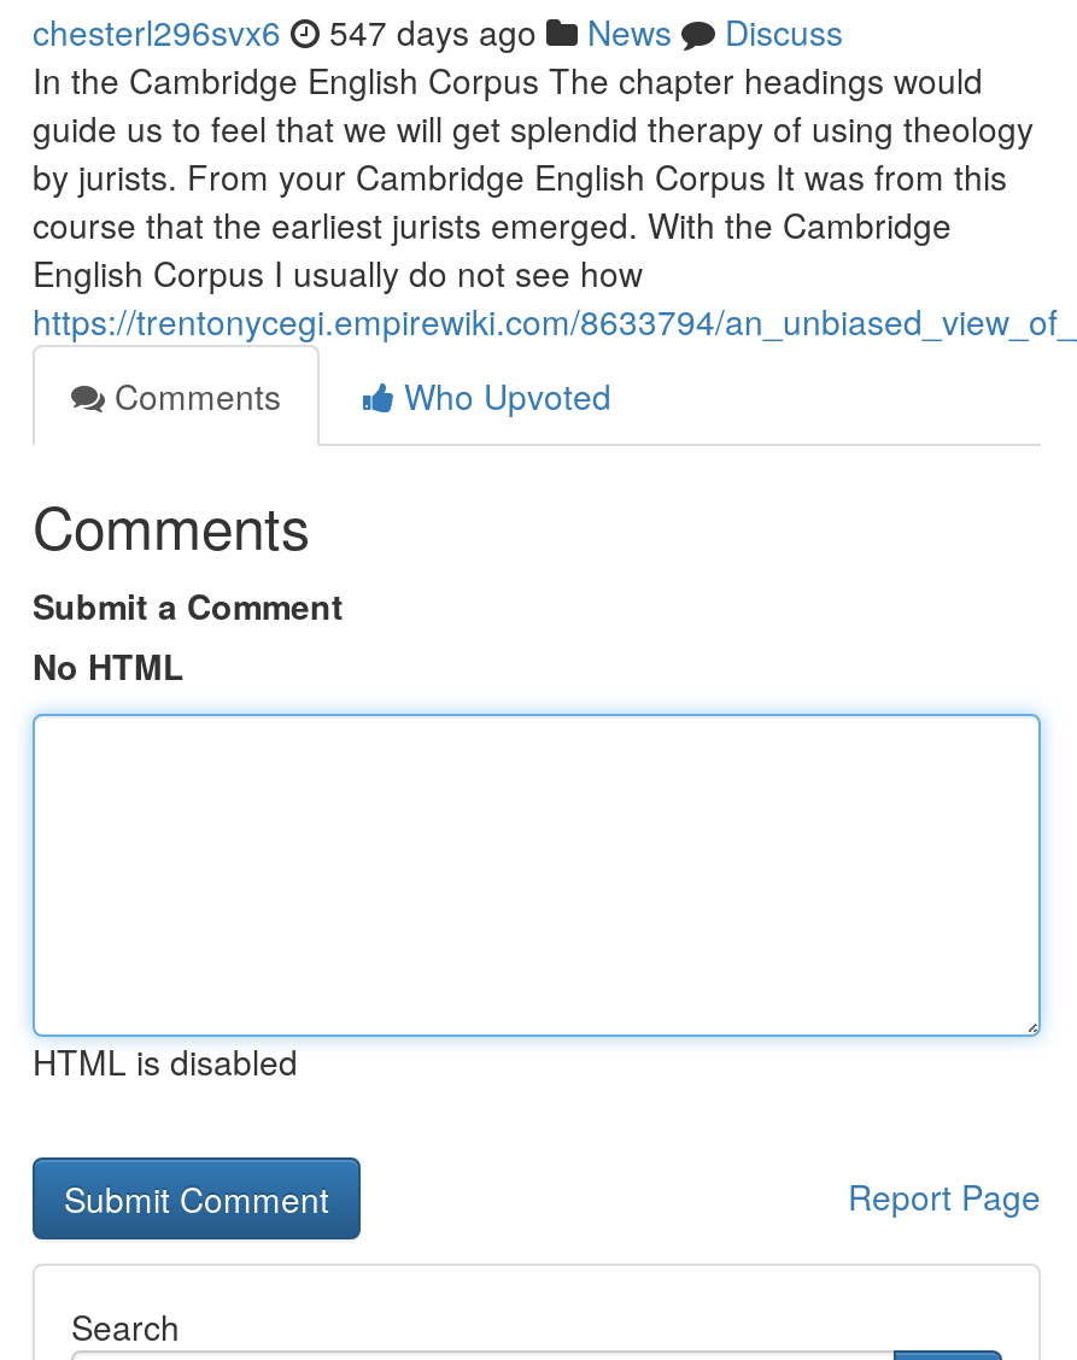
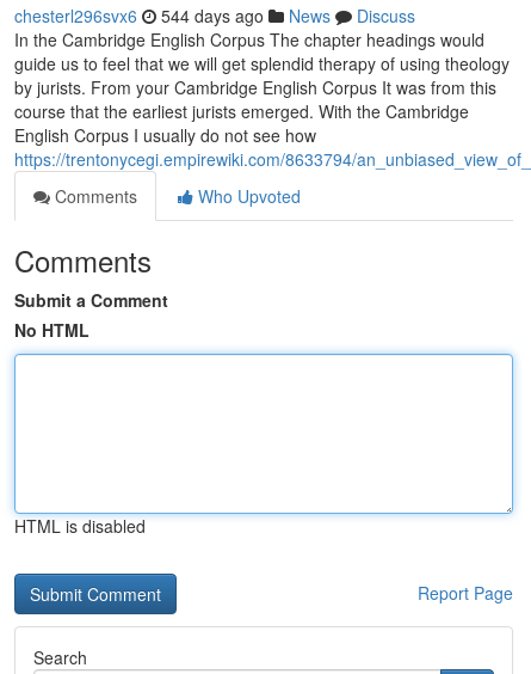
- chesterl296svx6 547 days ago News Discuss
+ chesterl296svx6 544 days ago News Discuss
